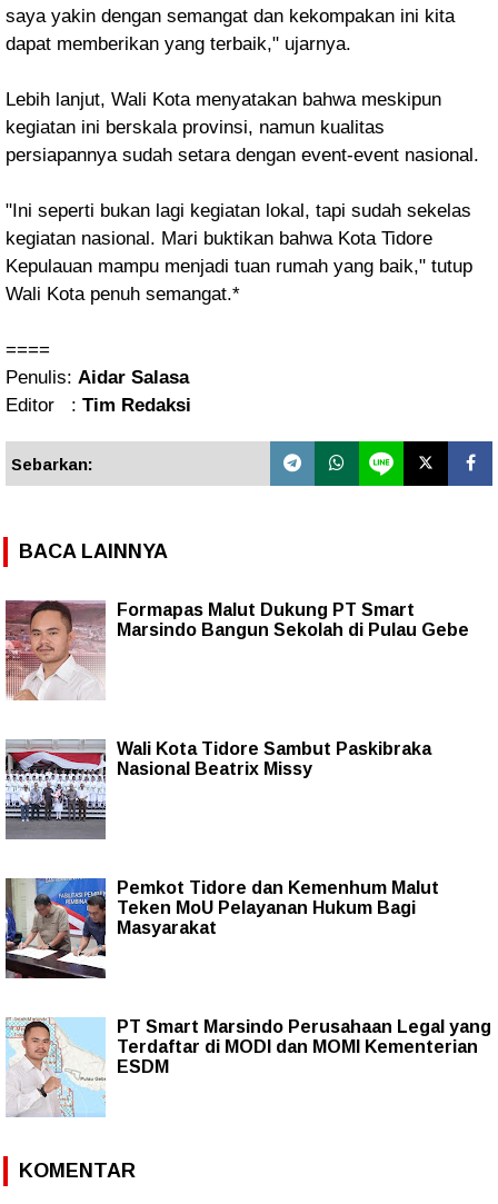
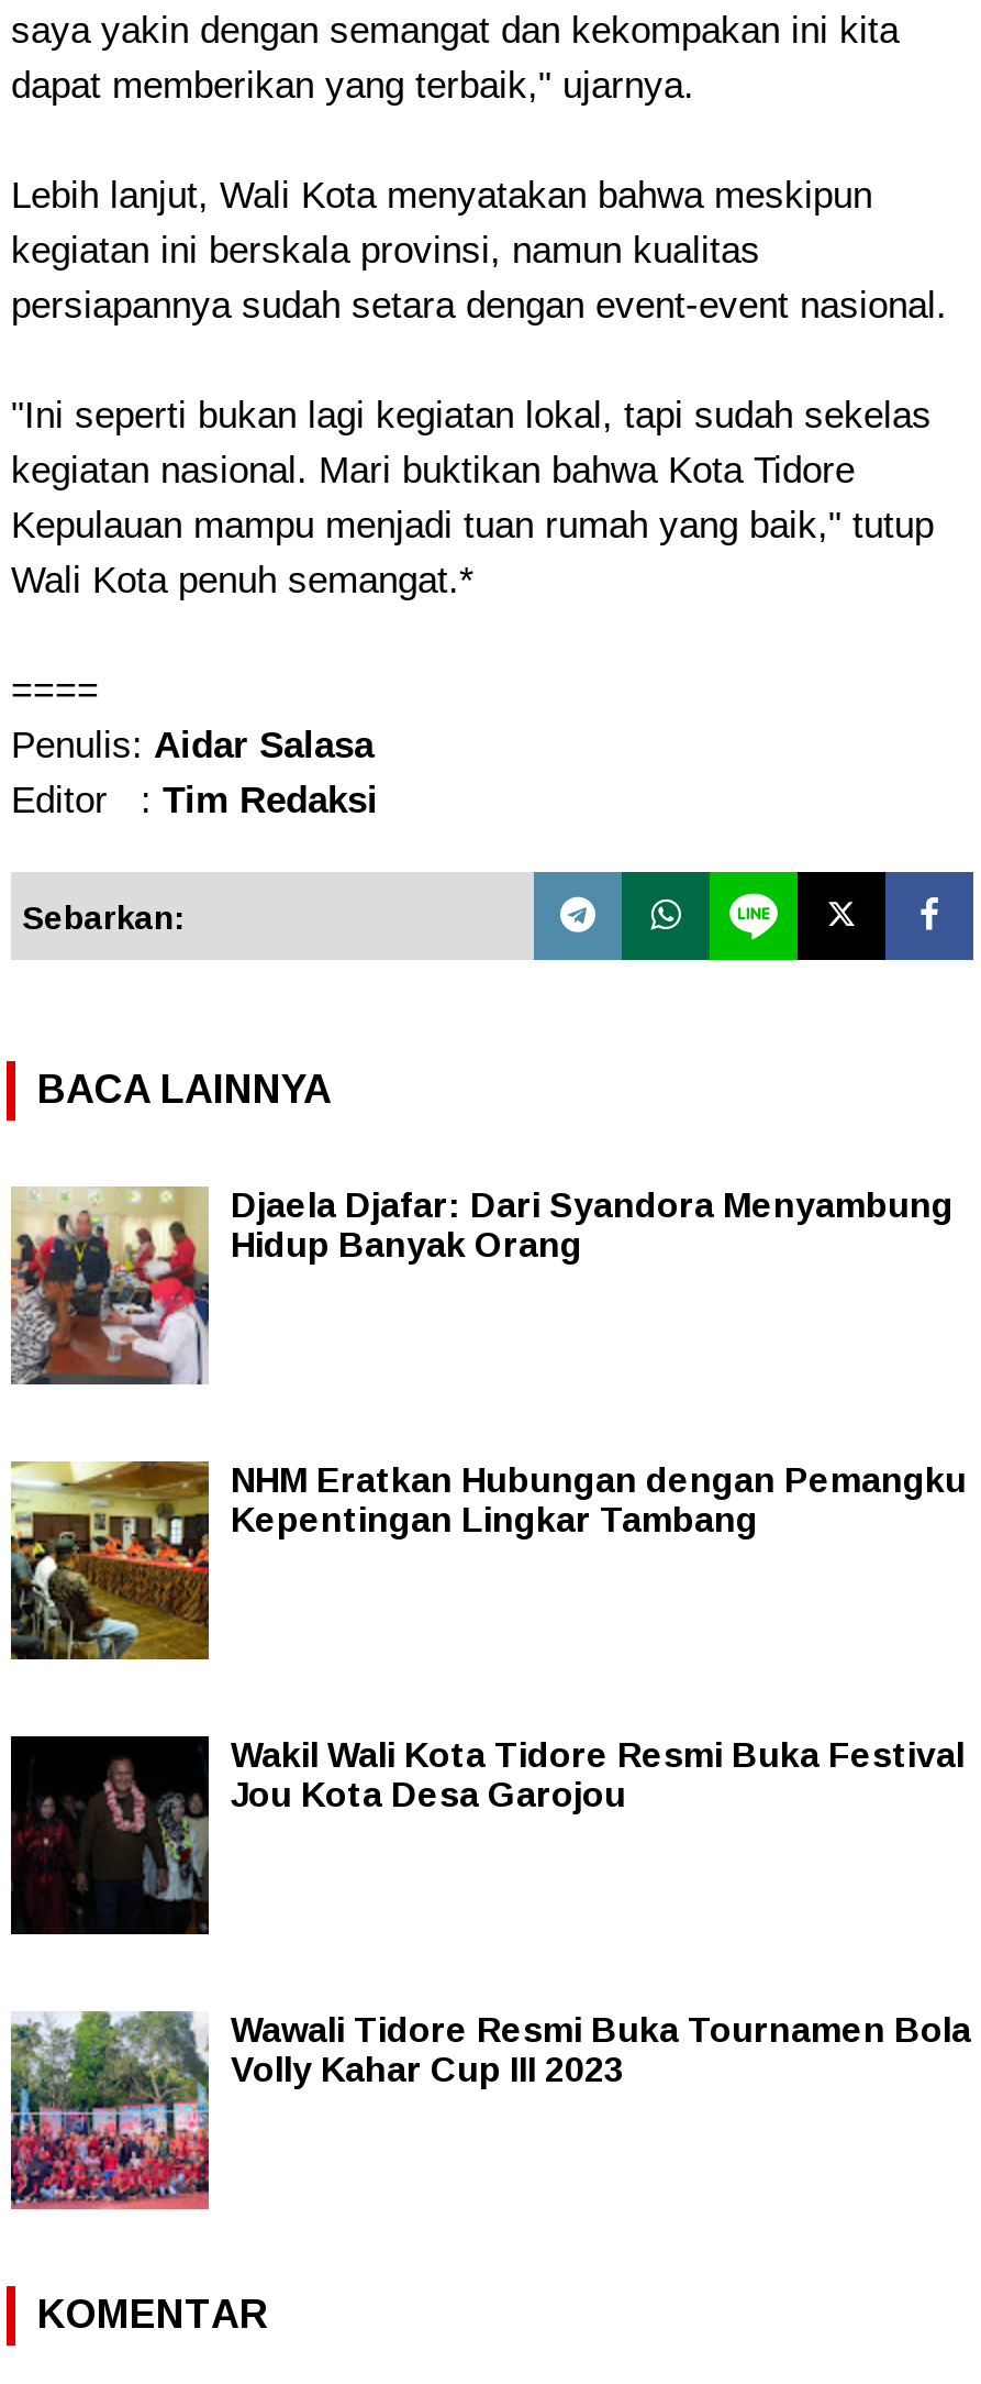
- [image]
- Formapas Malut Dukung PT Smart
- Marsindo Bangun Sekolah di Pulau Gebe
+ [image]
+ Djaela Djafar: Dari Syandora Menyambung
+ Hidup Banyak Orang

- [image]
- Wali Kota Tidore Sambut Paskibraka
- Nasional Beatrix Missy
+ [image]
+ NHM Eratkan Hubungan dengan Pemangku
+ Kepentingan Lingkar Tambang

- [image]
- Pemkot Tidore dan Kemenhum Malut
- Teken MoU Pelayanan Hukum Bagi
- Masyarakat
+ [image]
+ Wakil Wali Kota Tidore Resmi Buka Festival
+ Jou Kota Desa Garojou

- [image]
- PT Smart Marsindo Perusahaan Legal yang
- Terdaftar di MODI dan MOMI Kementerian
- ESDM
+ [image]
+ Wawali Tidore Resmi Buka Tournamen Bola
+ Volly Kahar Cup III 2023
